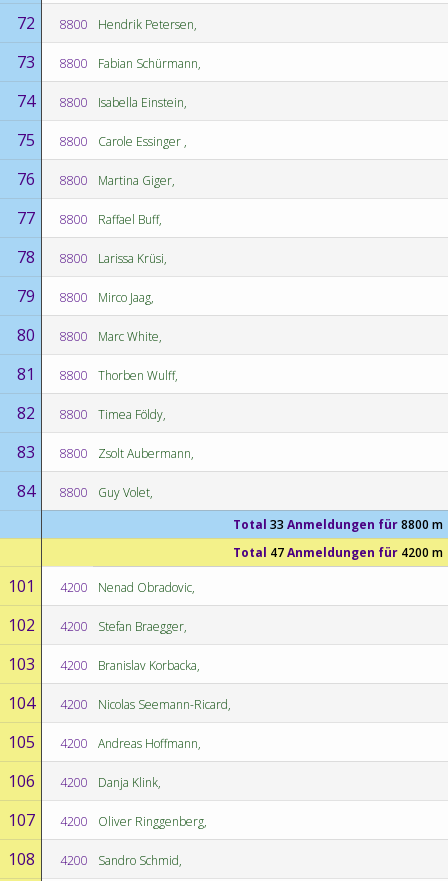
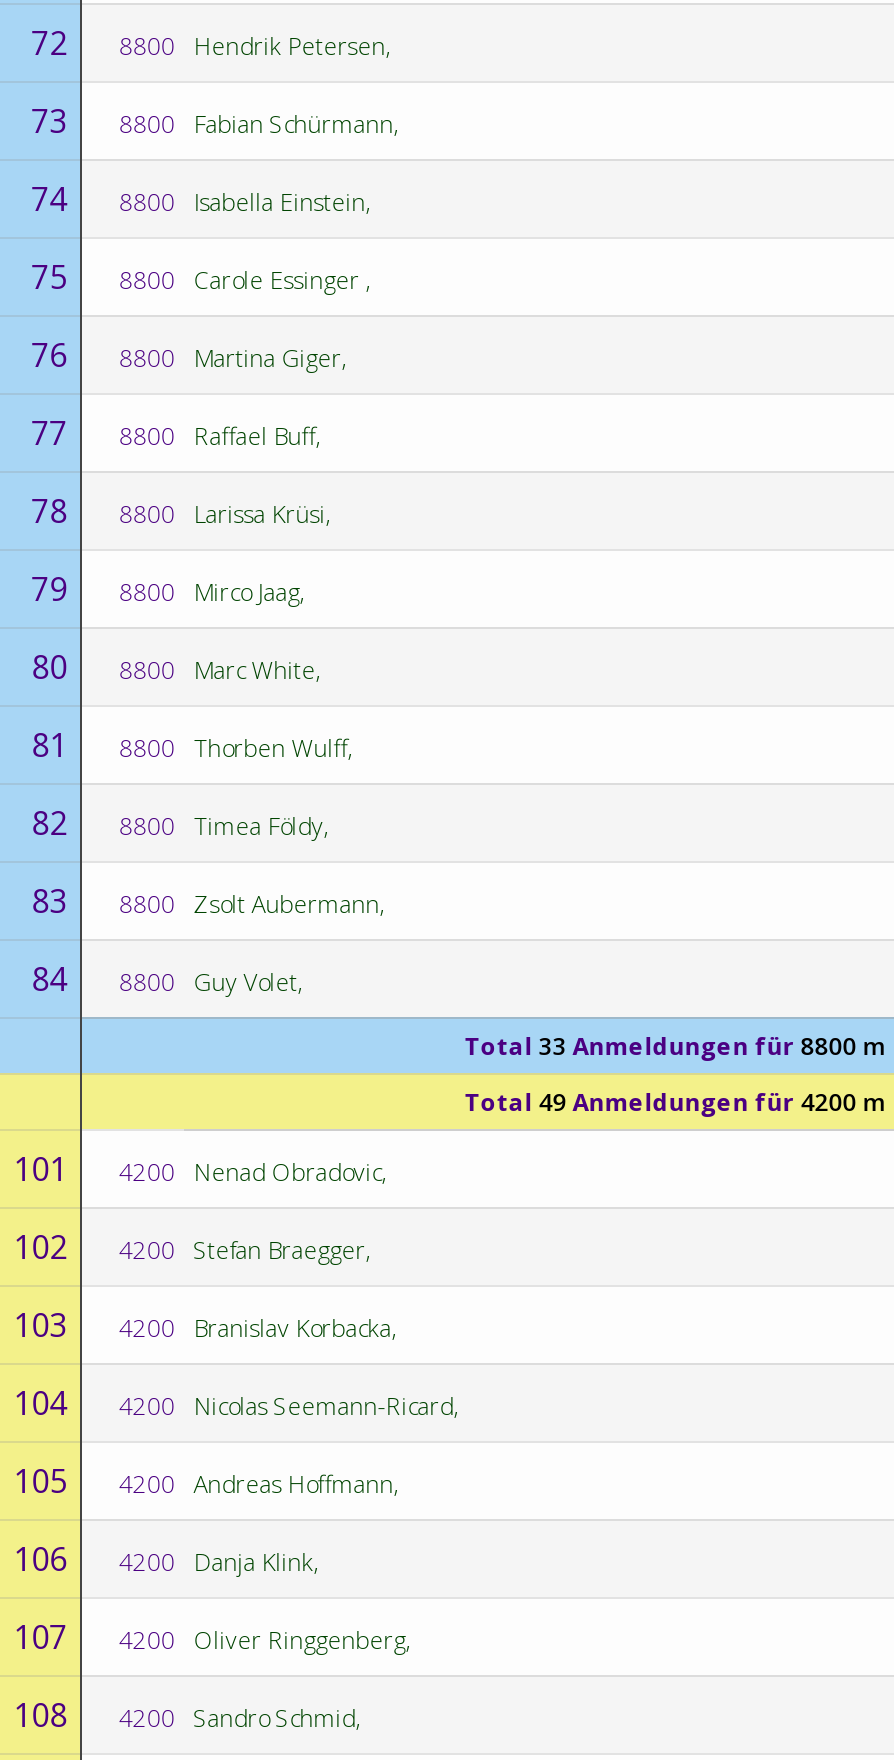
- Total 47 Anmeldungen für 4200 m
+ Total 49 Anmeldungen für 4200 m
